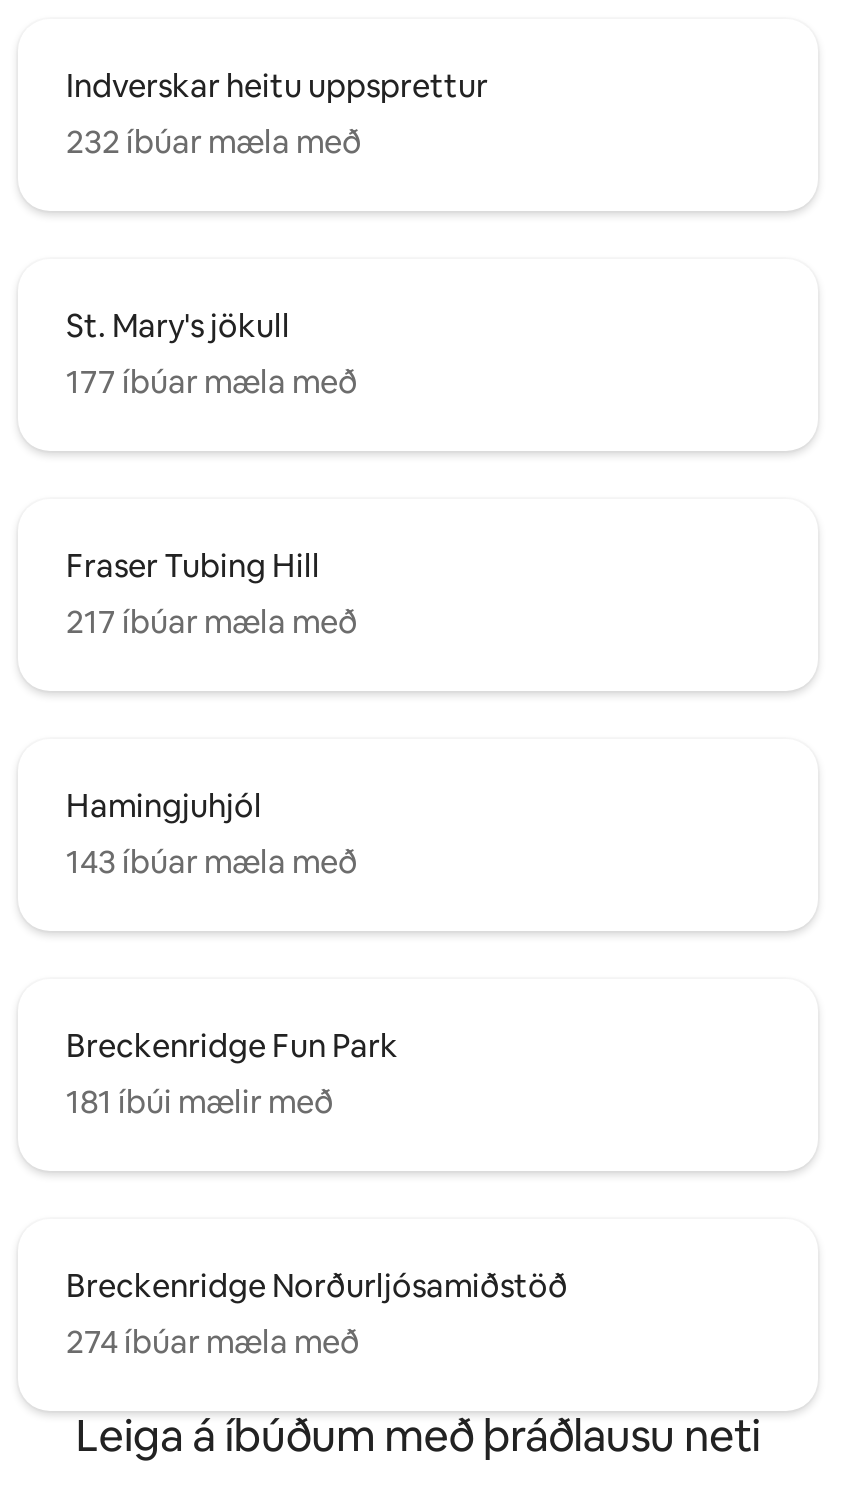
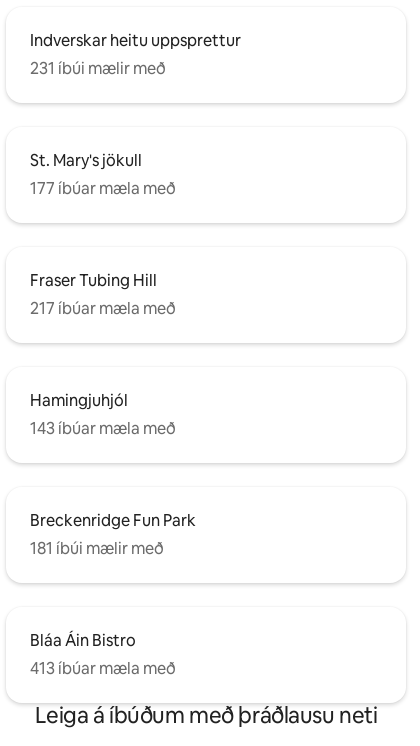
- 232 íbúar mæla með
+ 231 íbúi mælir með

- Breckenridge Norðurljósamiðstöð
- 274 íbúar mæla með
+ Bláa Áin Bistro
+ 413 íbúar mæla með
